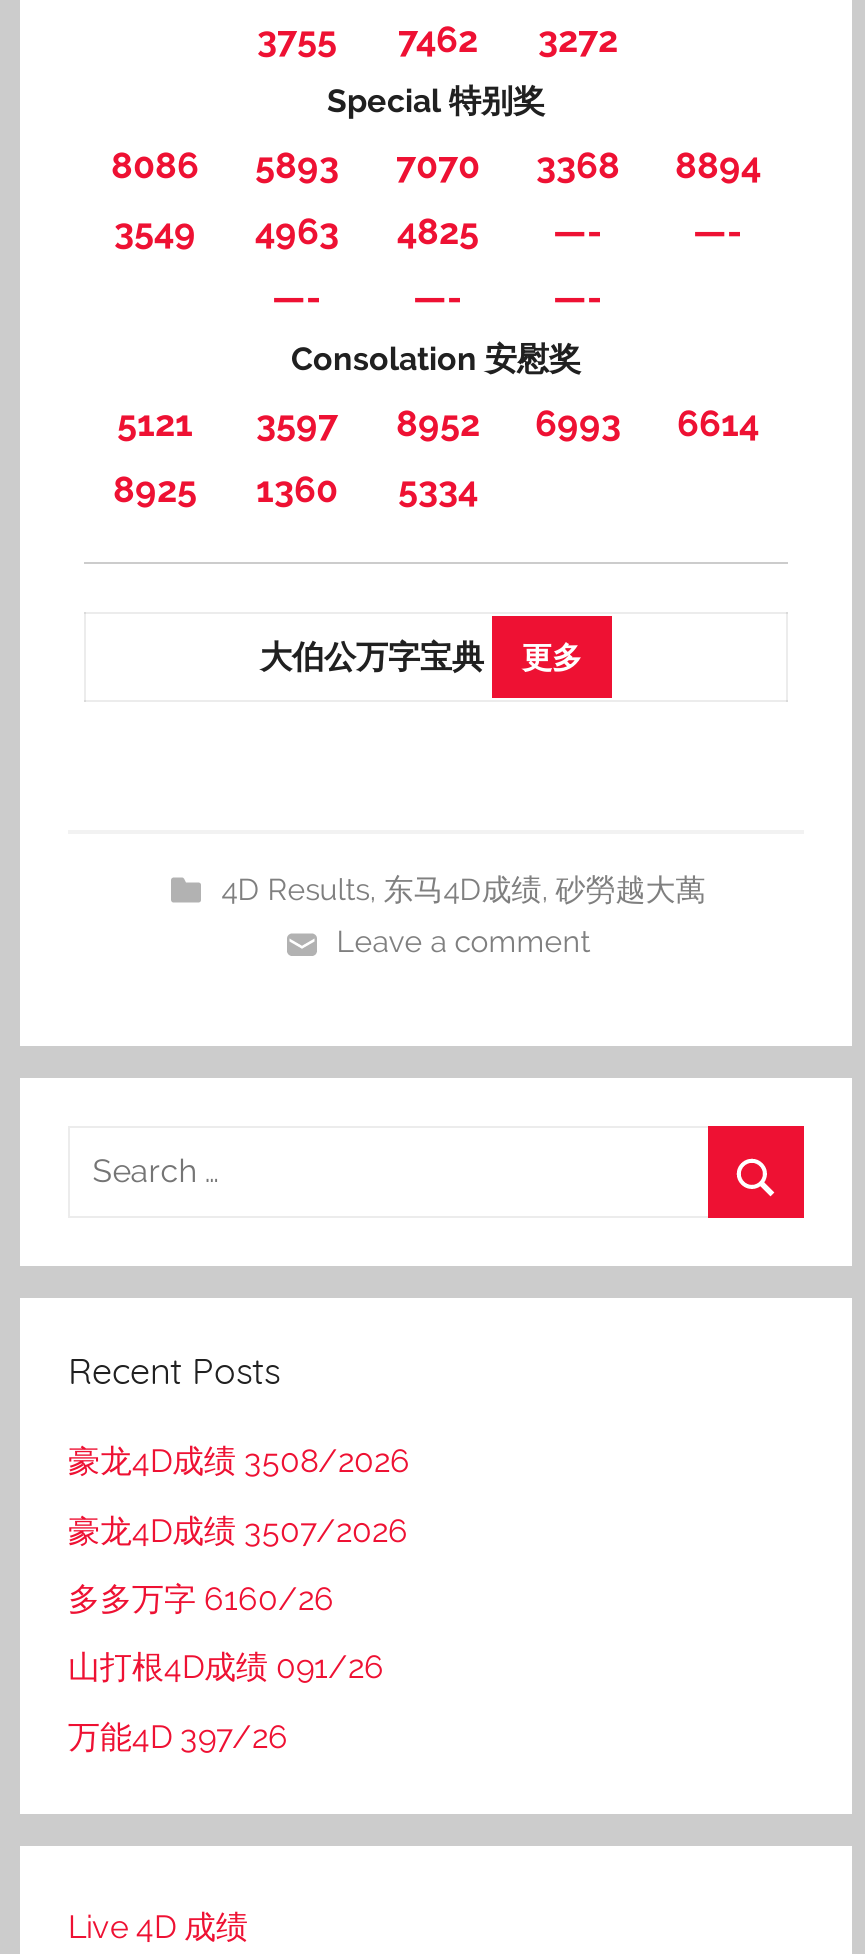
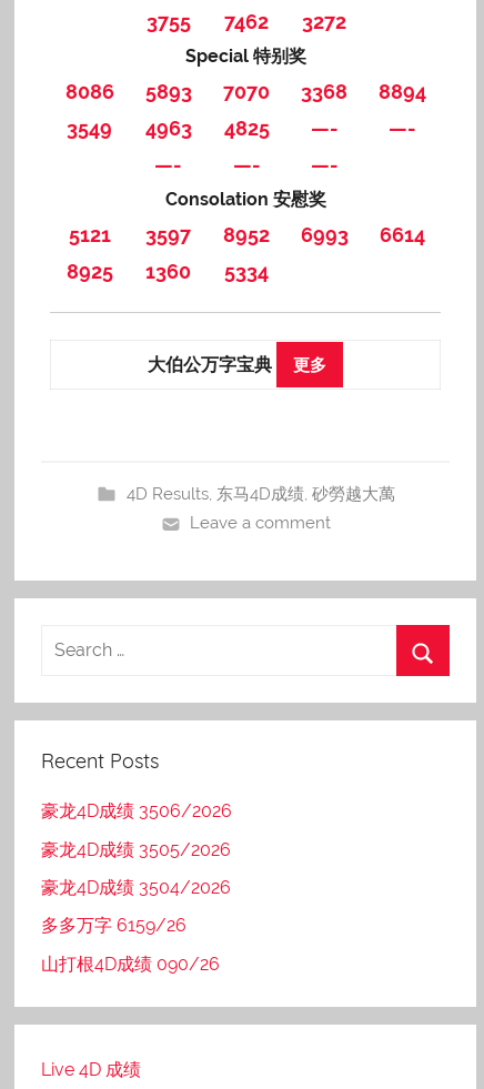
- 豪龙4D成绩 3508/2026
+ 豪龙4D成绩 3506/2026

- 豪龙4D成绩 3507/2026
+ 豪龙4D成绩 3505/2026

- 多多万字 6160/26
+ 豪龙4D成绩 3504/2026

- 山打根4D成绩 091/26
+ 多多万字 6159/26

- 万能4D 397/26
+ 山打根4D成绩 090/26
